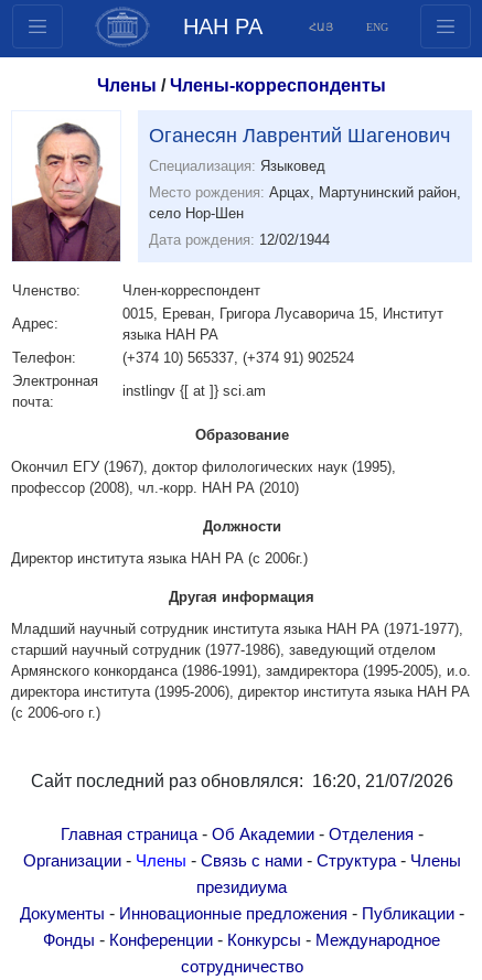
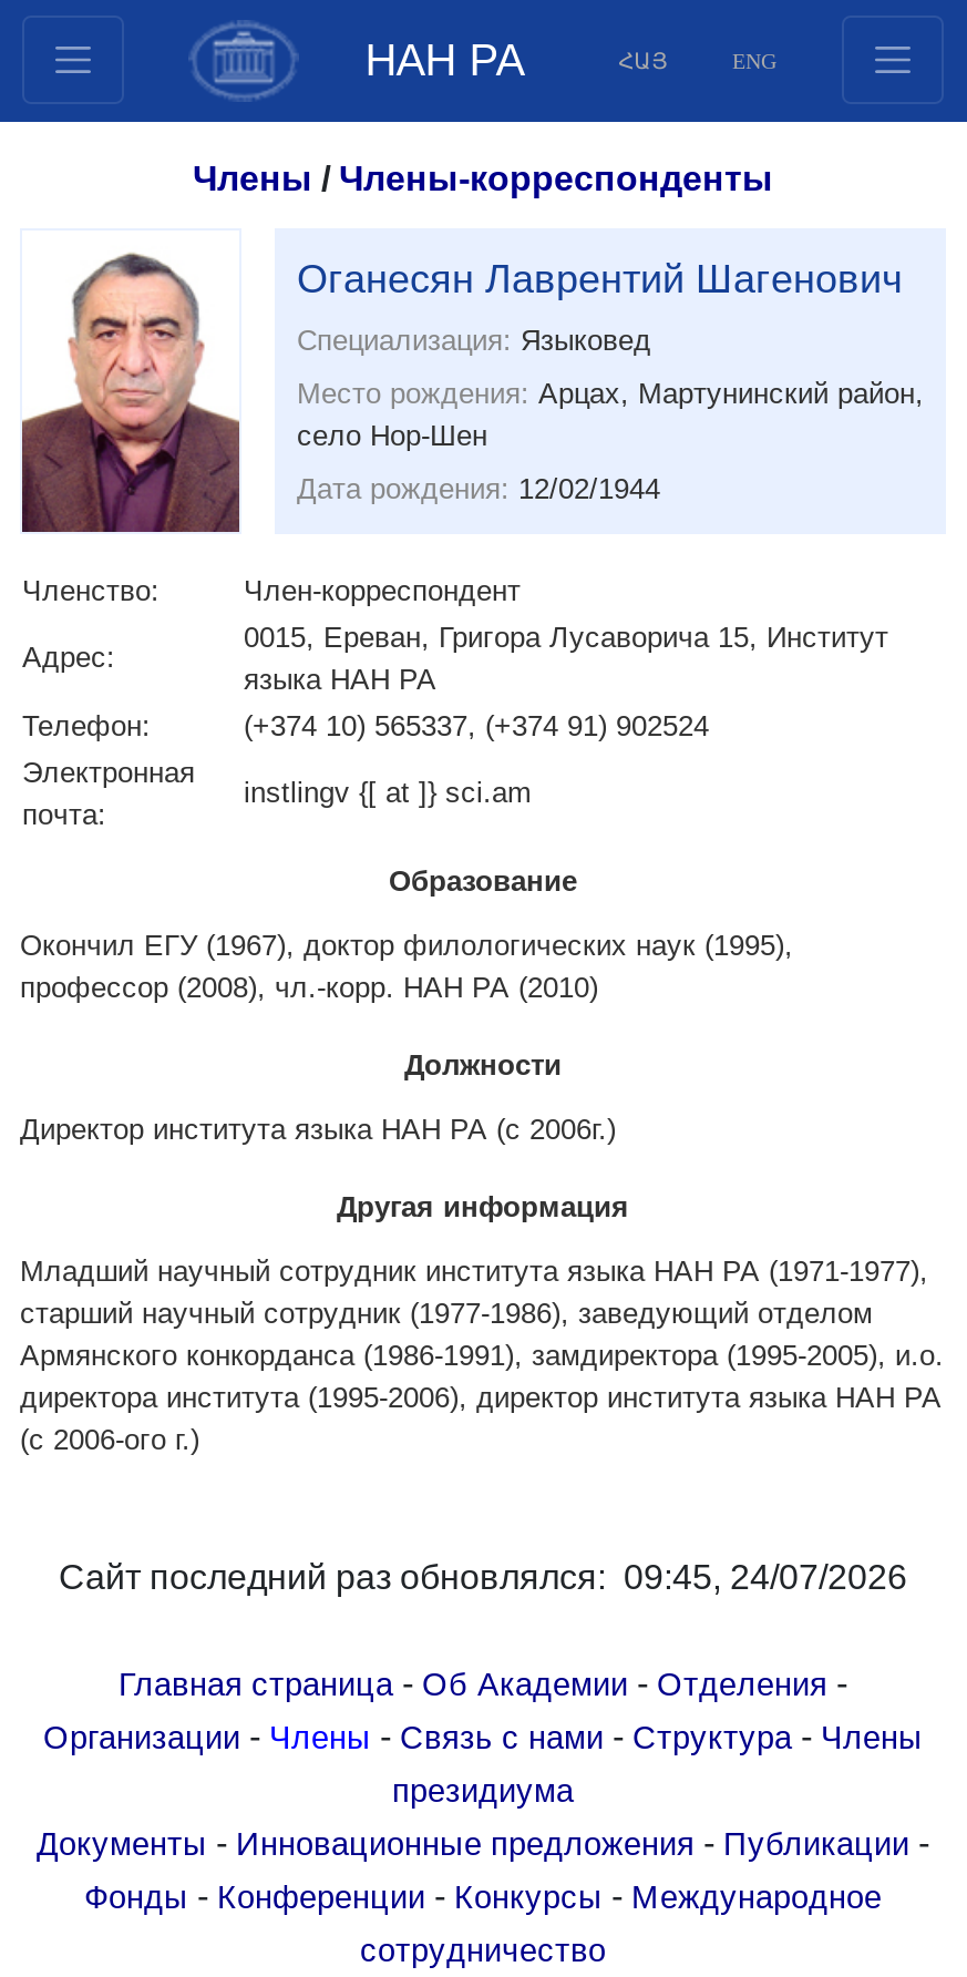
- Сайт последний раз обновлялся: 16:20, 21/07/2026
+ Сайт последний раз обновлялся: 09:45, 24/07/2026
